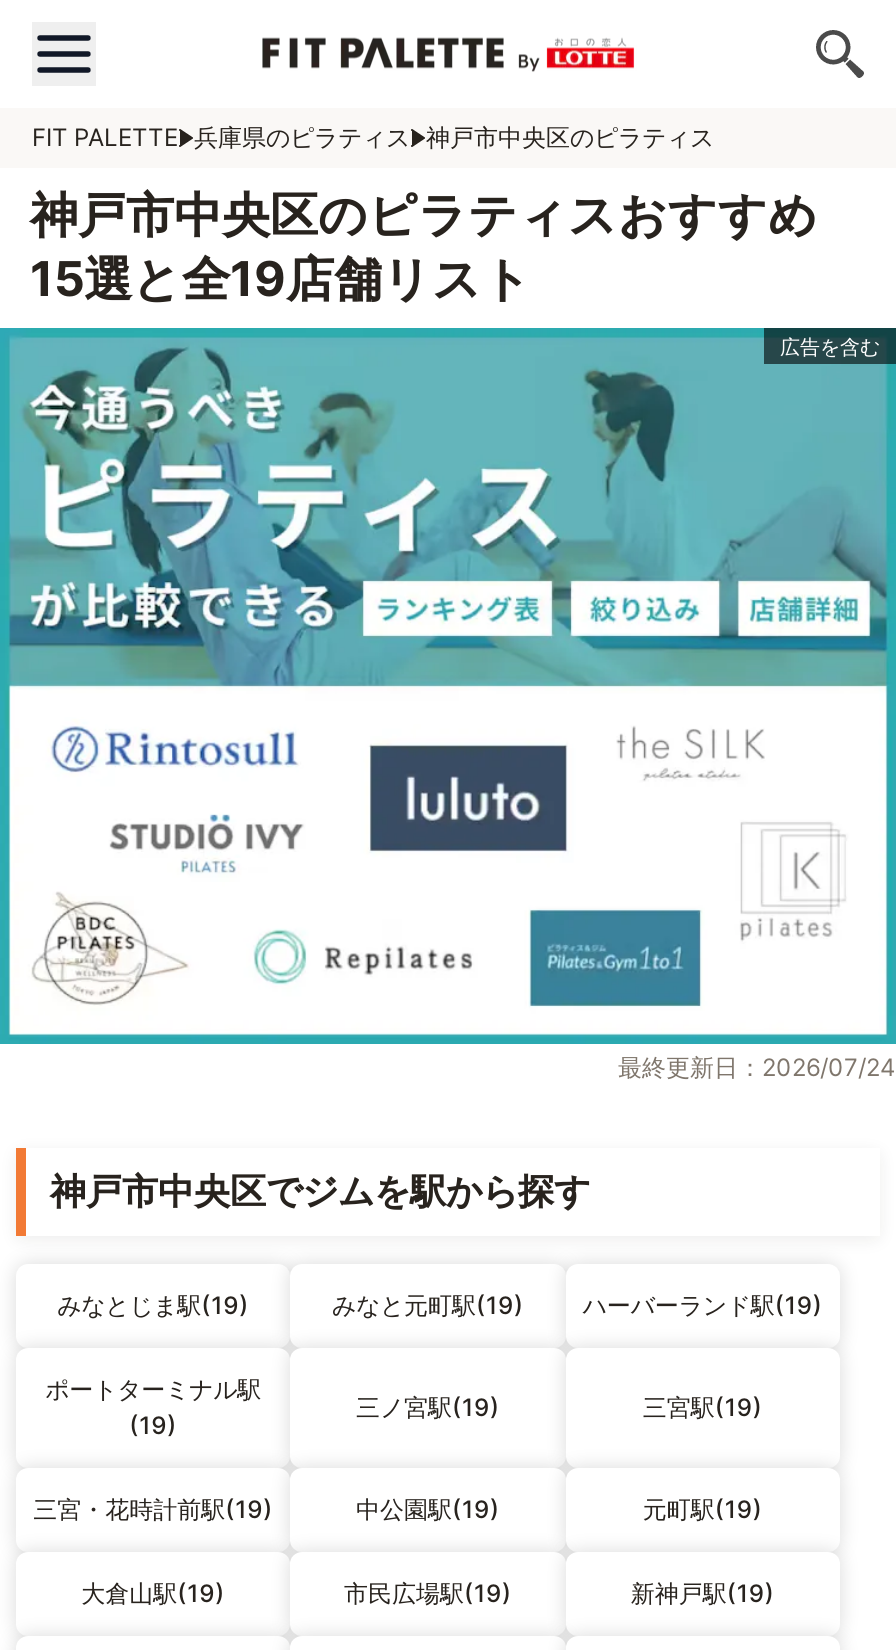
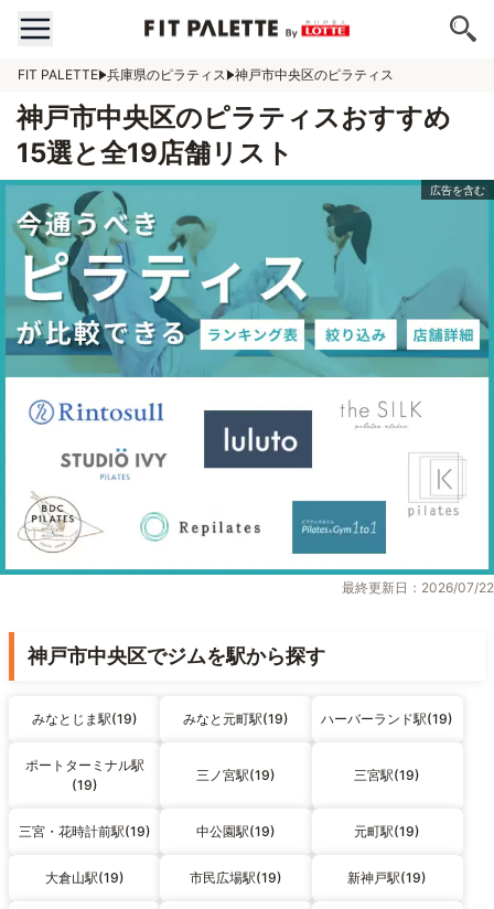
- 最終更新日：2026/07/24
+ 最終更新日：2026/07/22
